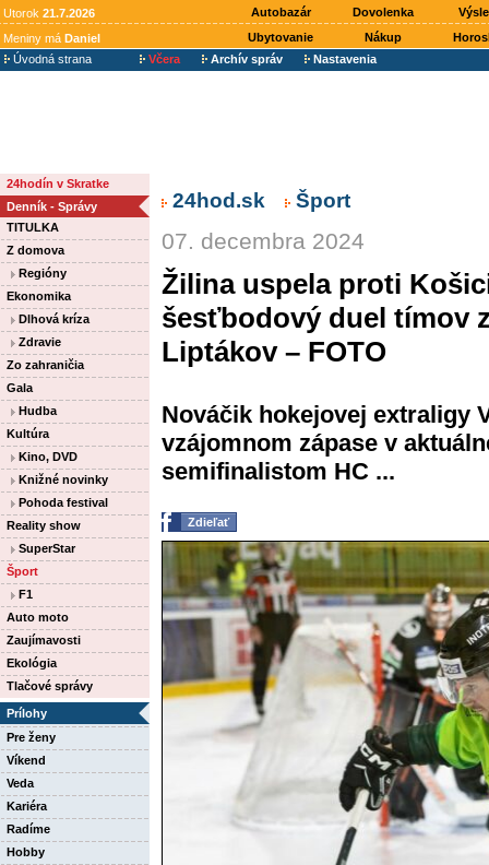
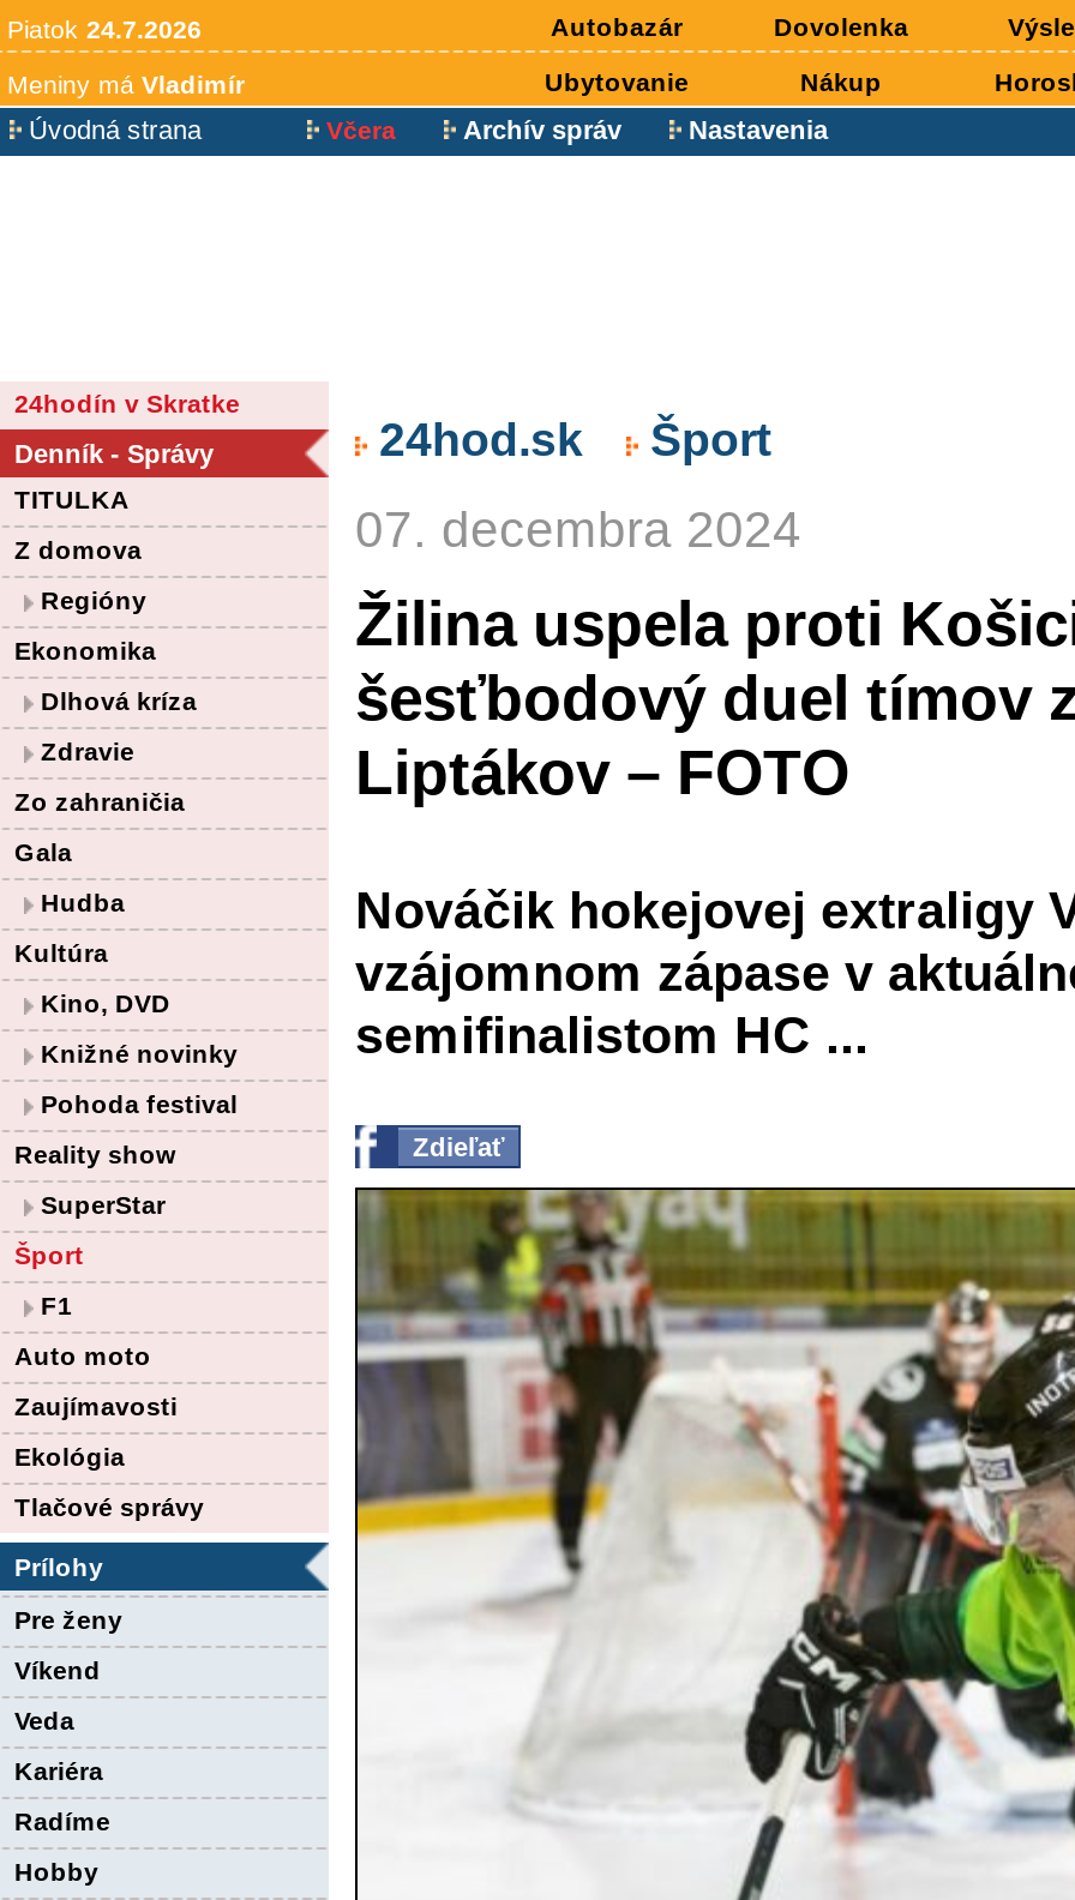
- Utorok 21.7.2026
+ Piatok 24.7.2026

- Meniny má Daniel
+ Meniny má Vladimír
